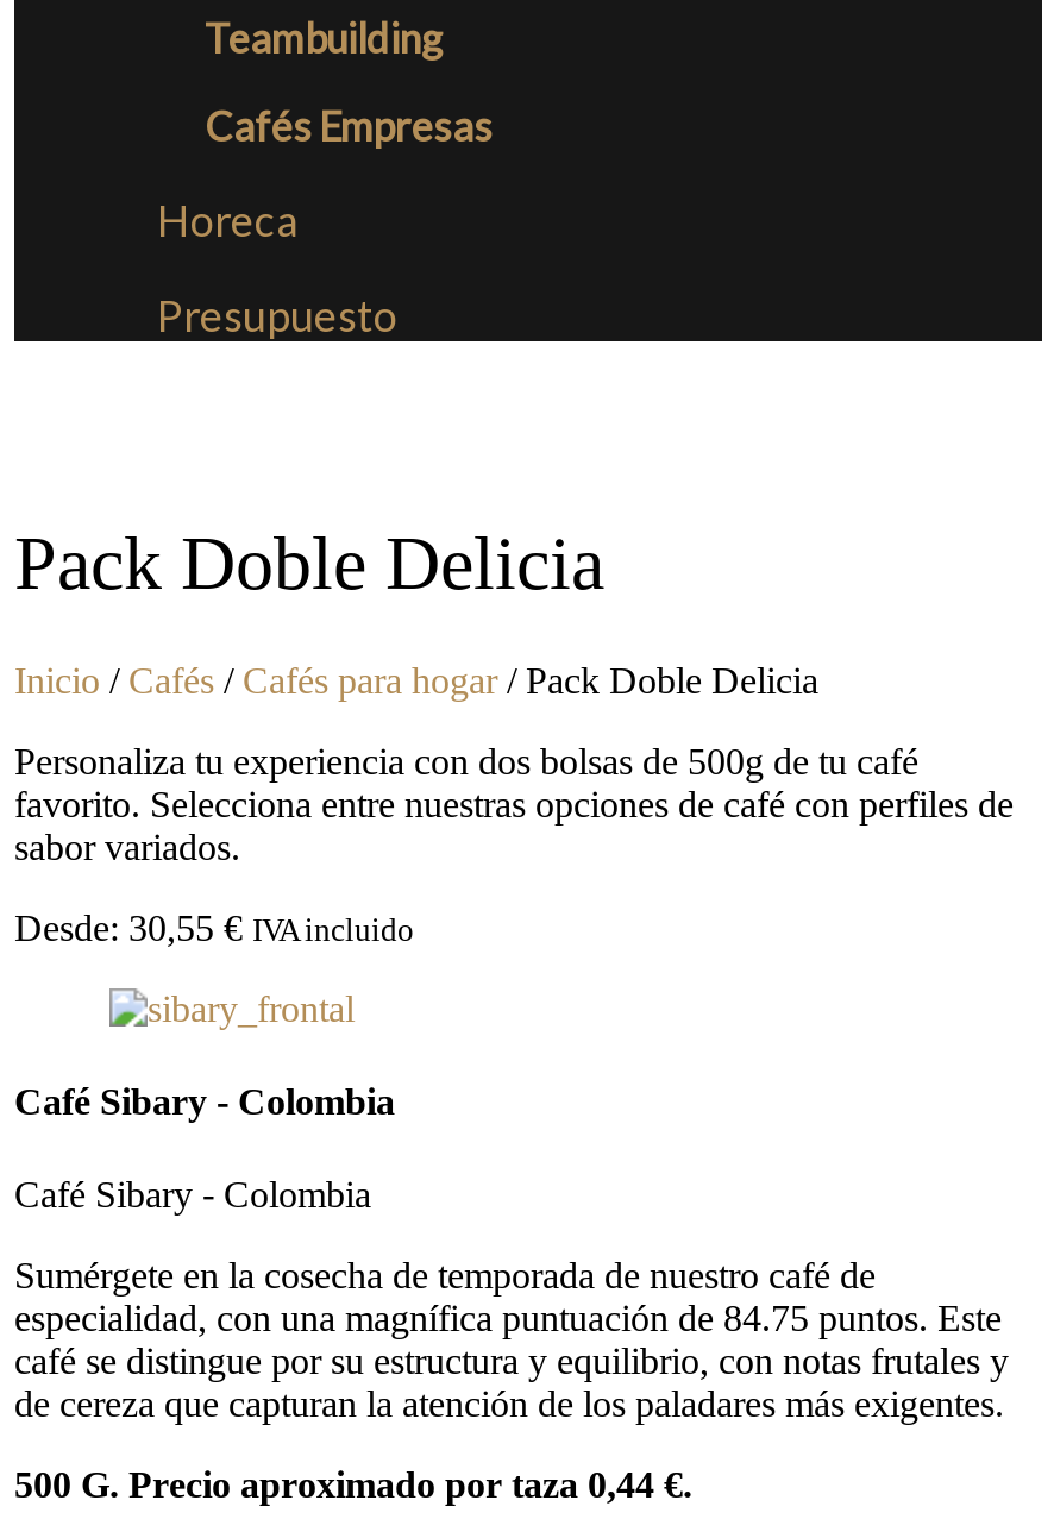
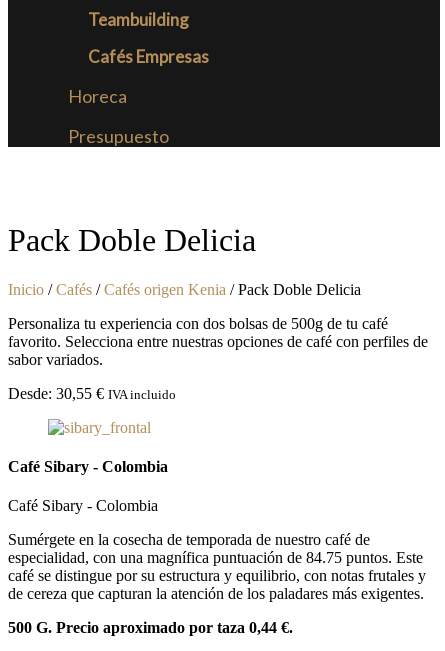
- Inicio / Cafés / Cafés para hogar / Pack Doble Delicia
+ Inicio / Cafés / Cafés origen Kenia / Pack Doble Delicia
